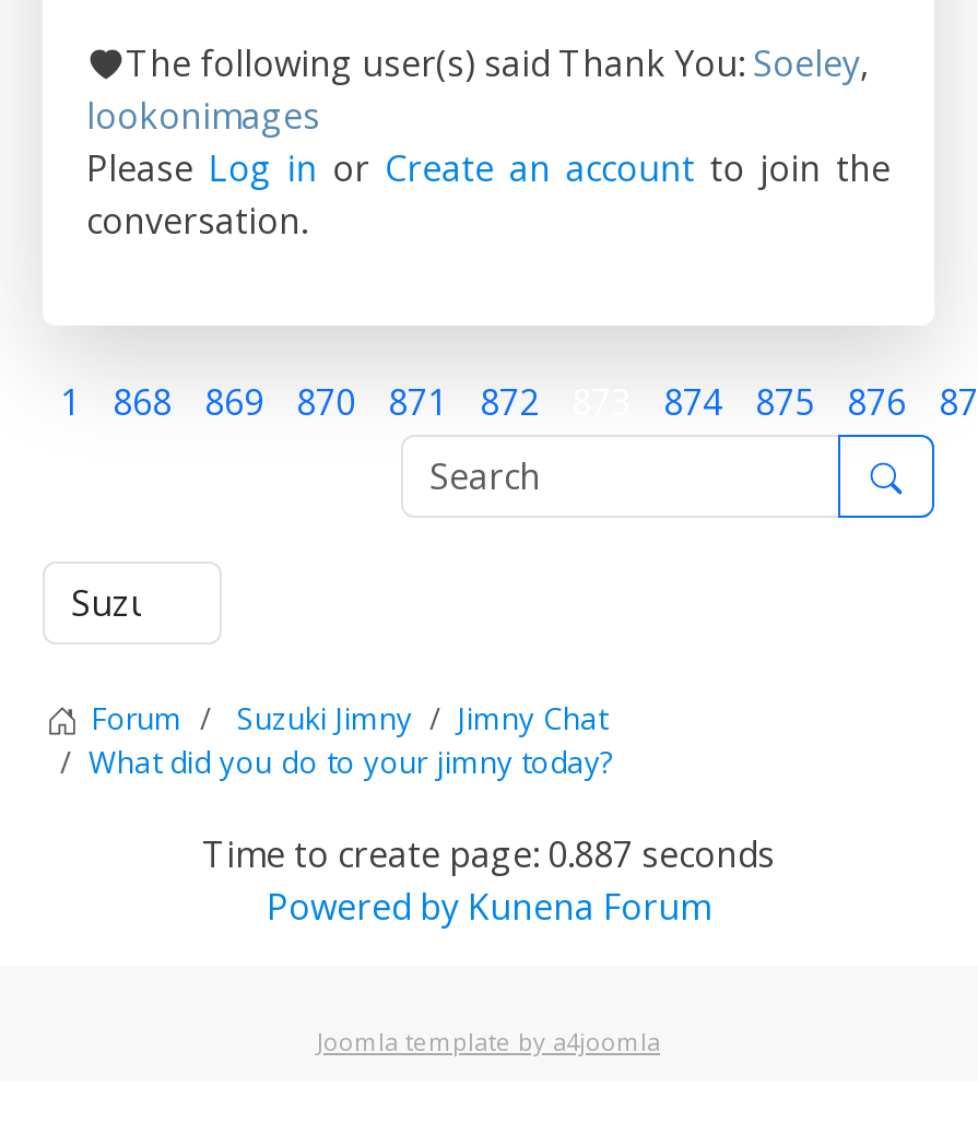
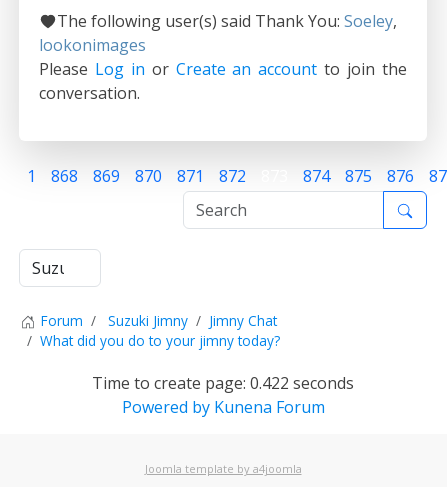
- Time to create page: 0.887 seconds
+ Time to create page: 0.422 seconds
